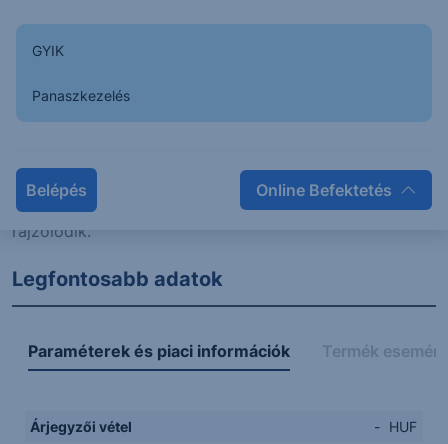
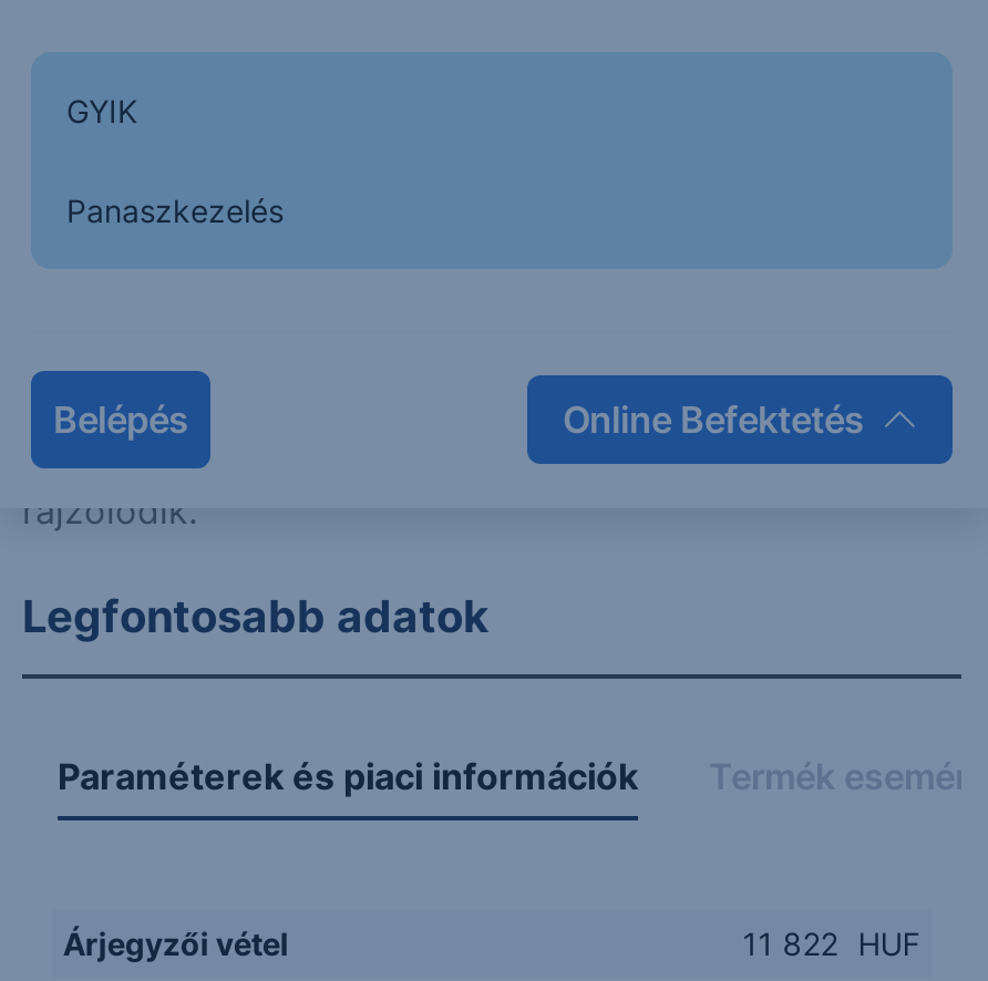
- - HUF
+ 11 822 HUF
